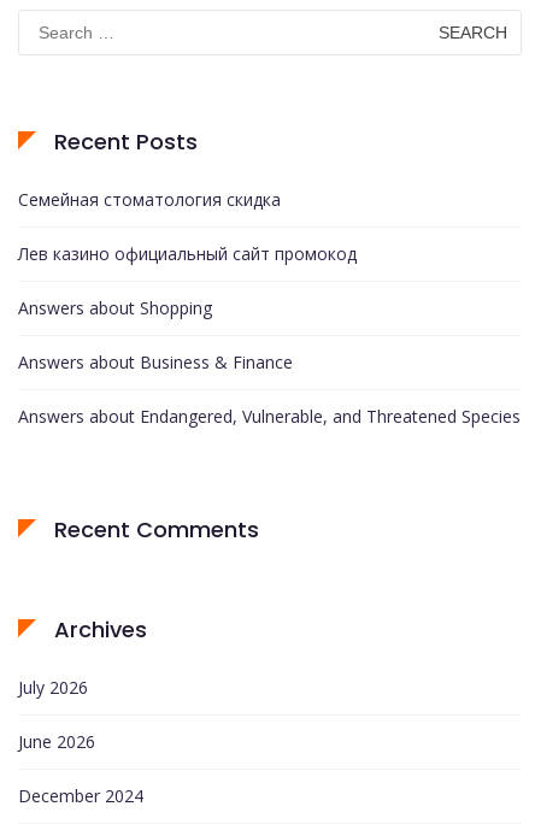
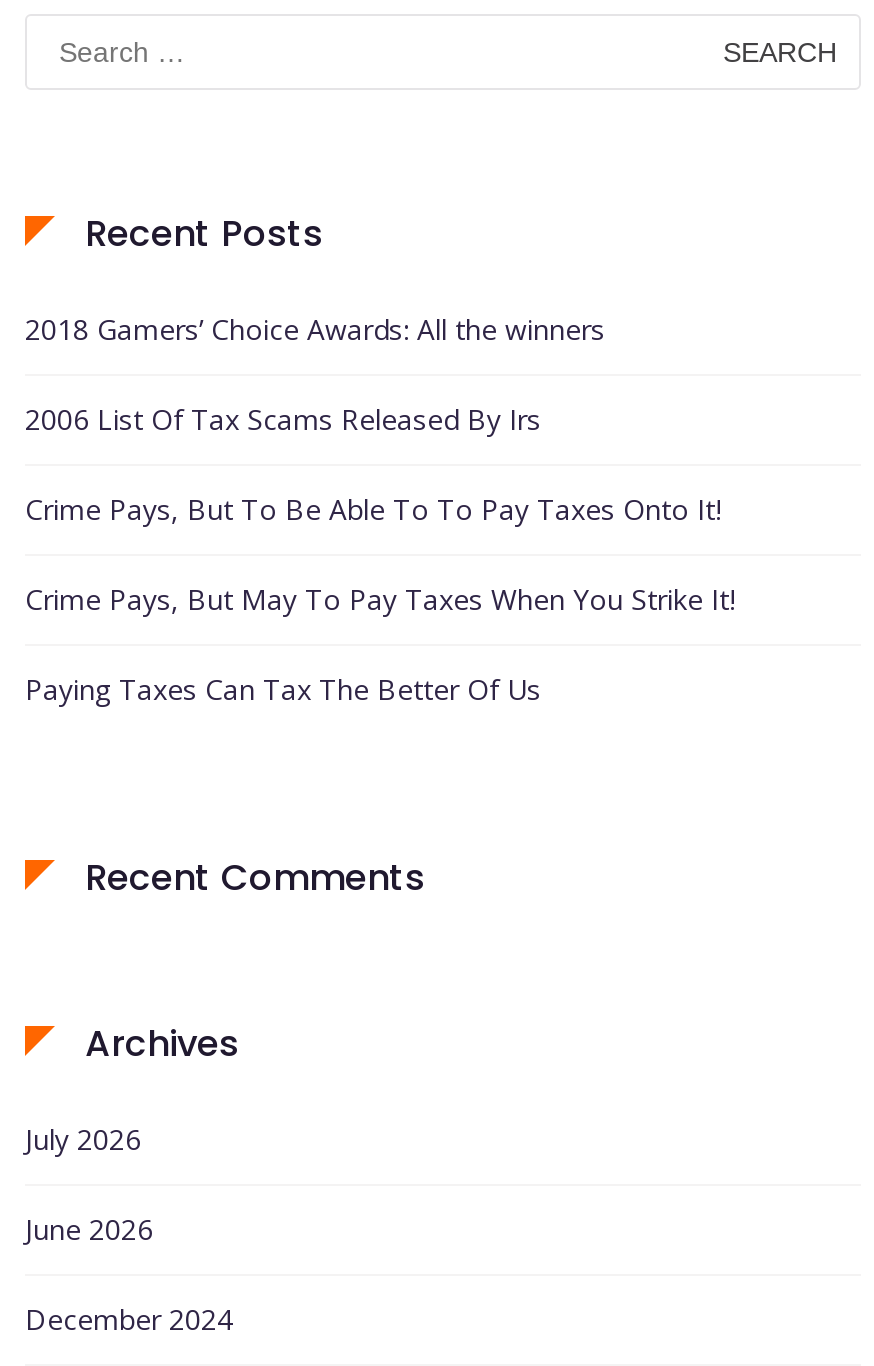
- Семейная стоматология скидка
+ 2018 Gamers’ Choice Awards: All the winners

- Лев казино официальный сайт промокод
+ 2006 List Of Tax Scams Released By Irs

- Answers about Shopping
+ Crime Pays, But To Be Able To To Pay Taxes Onto It!

- Answers about Business & Finance
+ Crime Pays, But May To Pay Taxes When You Strike It!

- Answers about Endangered, Vulnerable, and Threatened Species
+ Paying Taxes Can Tax The Better Of Us
